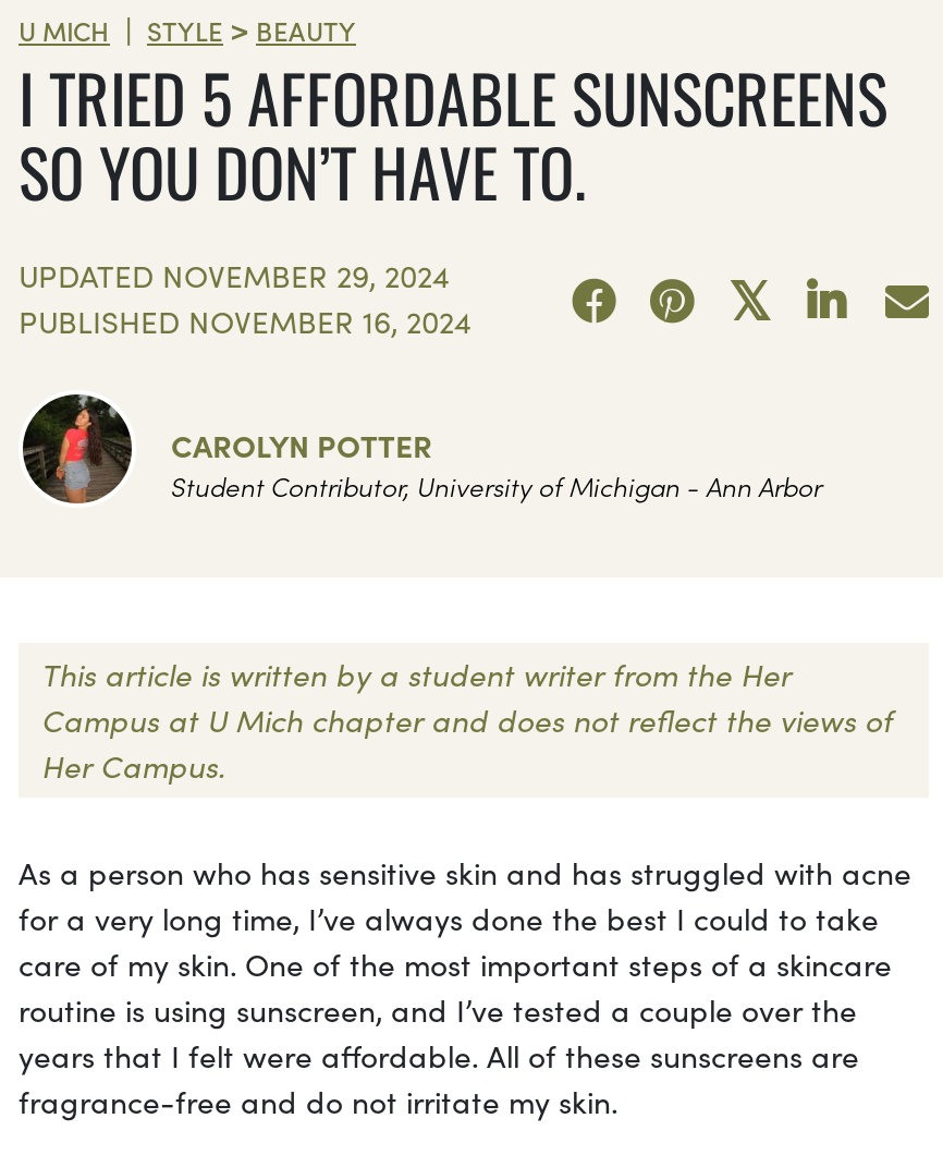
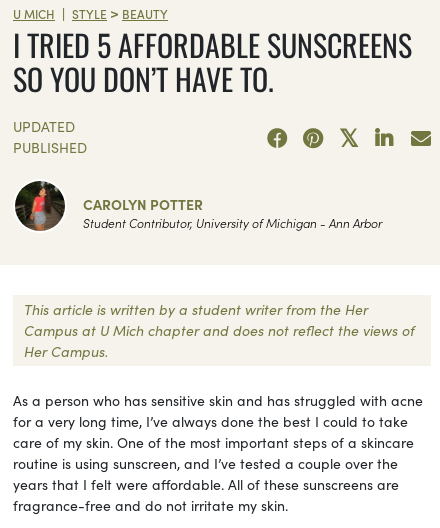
- UPDATED NOVEMBER 29, 2024
- PUBLISHED NOVEMBER 16, 2024
+ UPDATED
+ PUBLISHED
